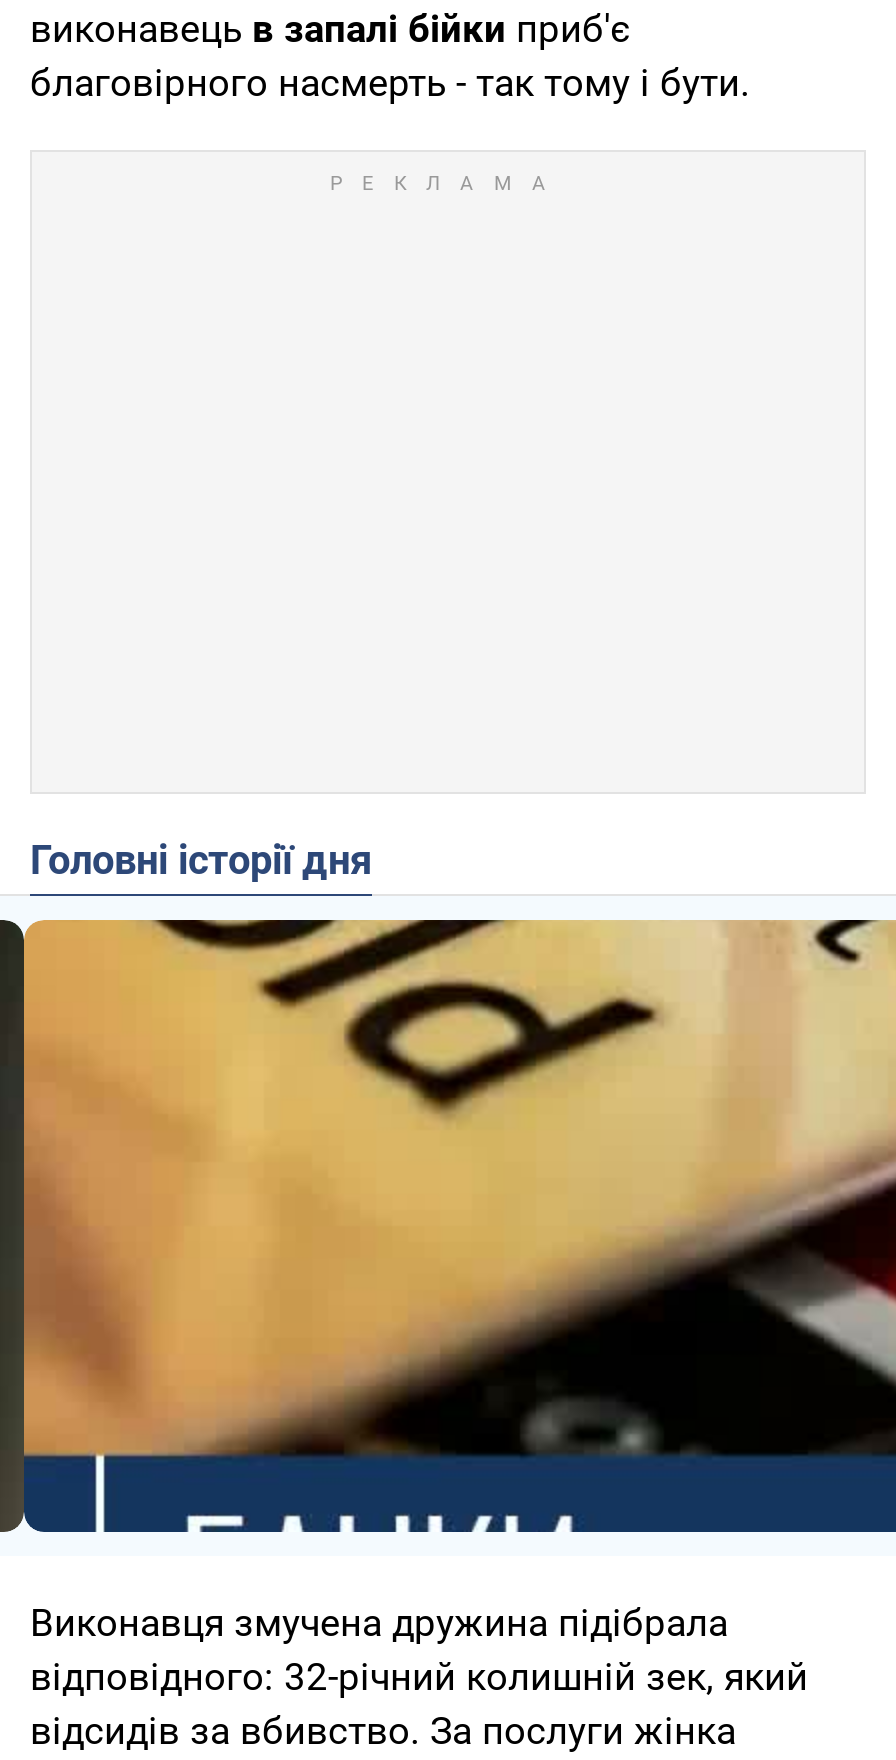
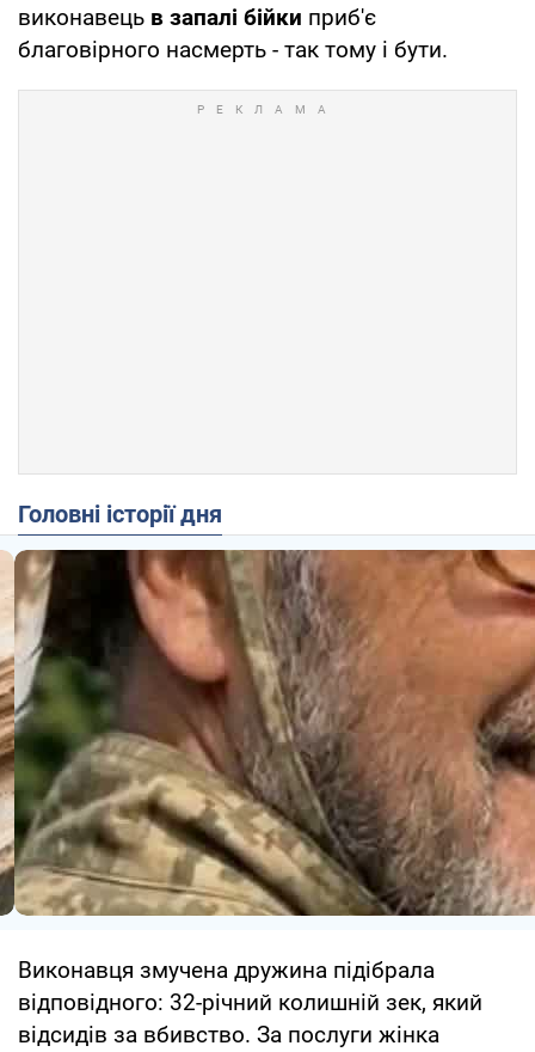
- [image]
+ [image]
